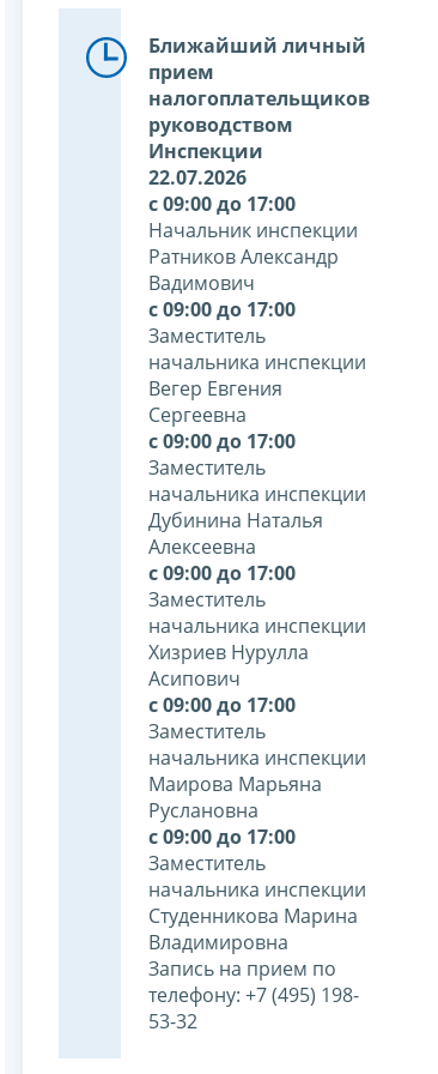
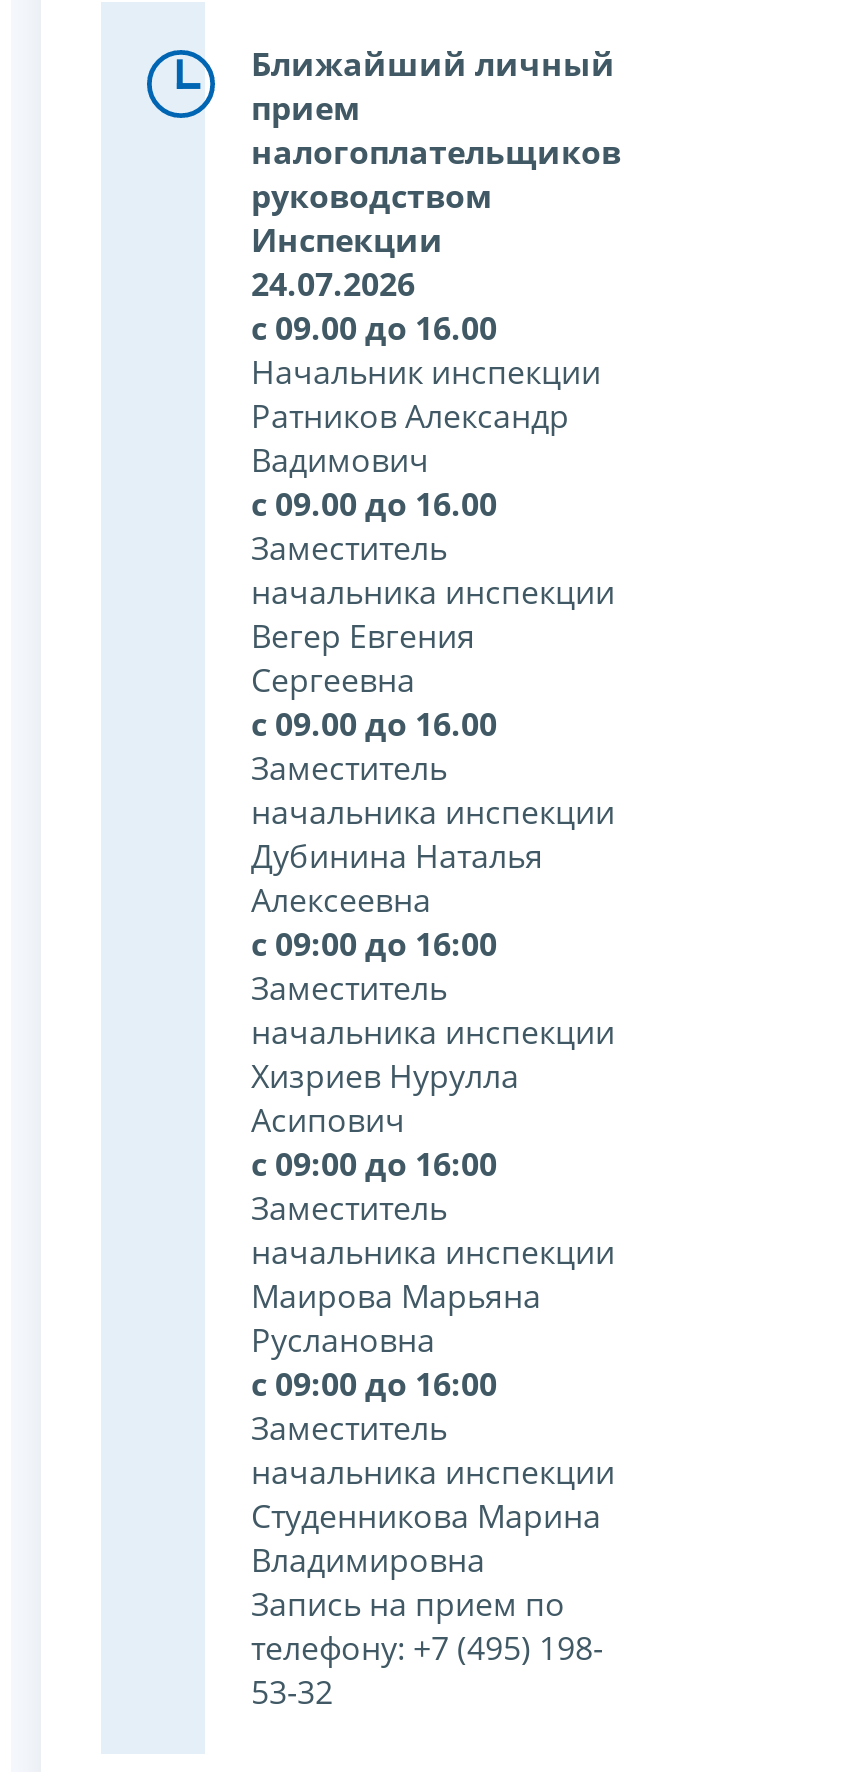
- 22.07.2026
+ 24.07.2026

- с 09:00 до 17:00
+ с 09.00 до 16.00

- с 09:00 до 17:00
+ с 09.00 до 16.00

- с 09:00 до 17:00
+ с 09.00 до 16.00

- с 09:00 до 17:00
+ с 09:00 до 16:00

- с 09:00 до 17:00
+ с 09:00 до 16:00

- с 09:00 до 17:00
+ с 09:00 до 16:00
